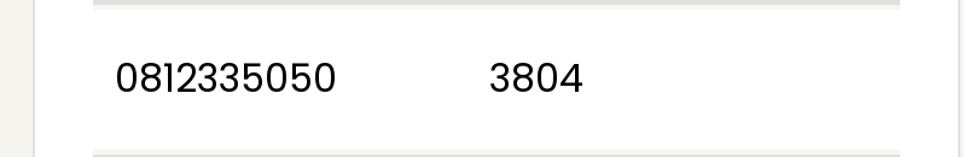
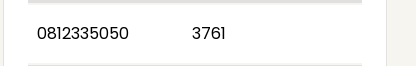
- 3804
+ 3761
